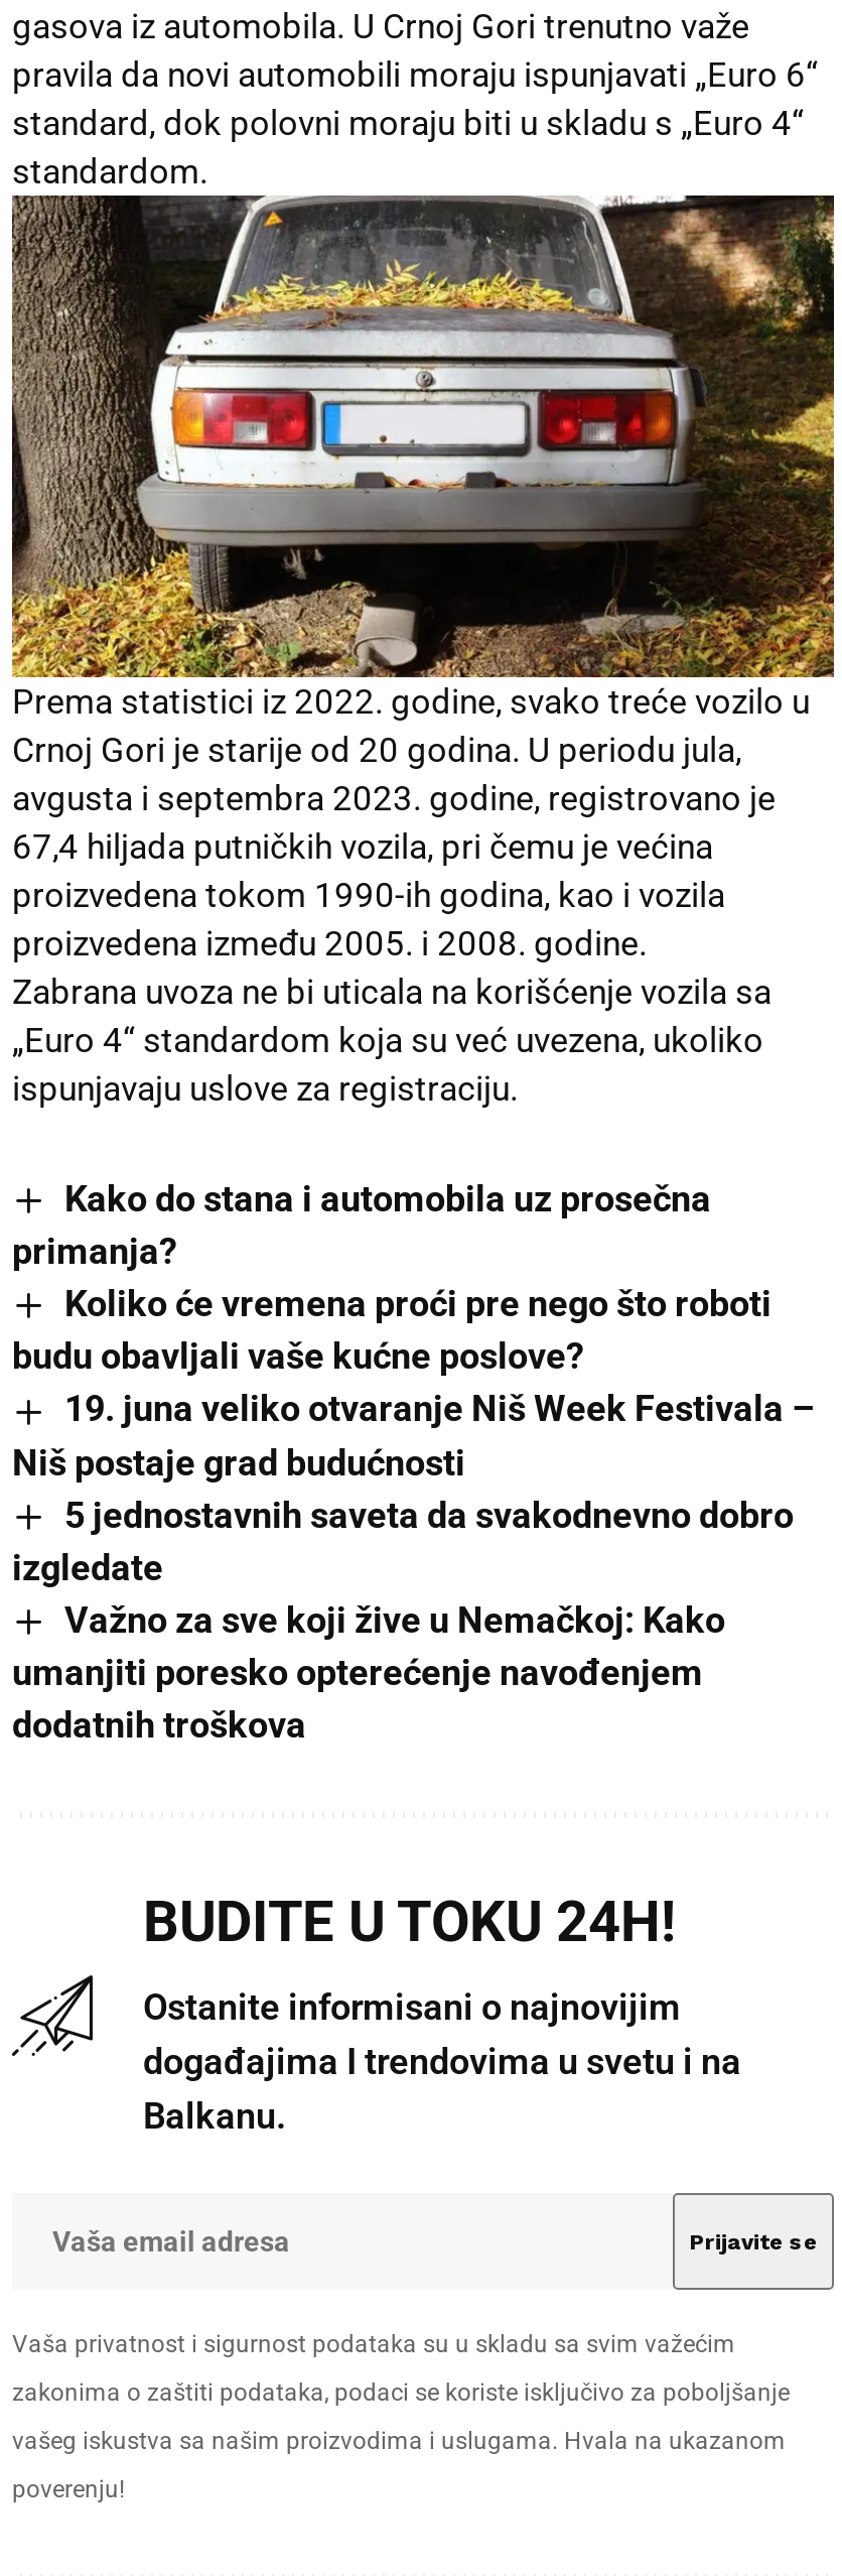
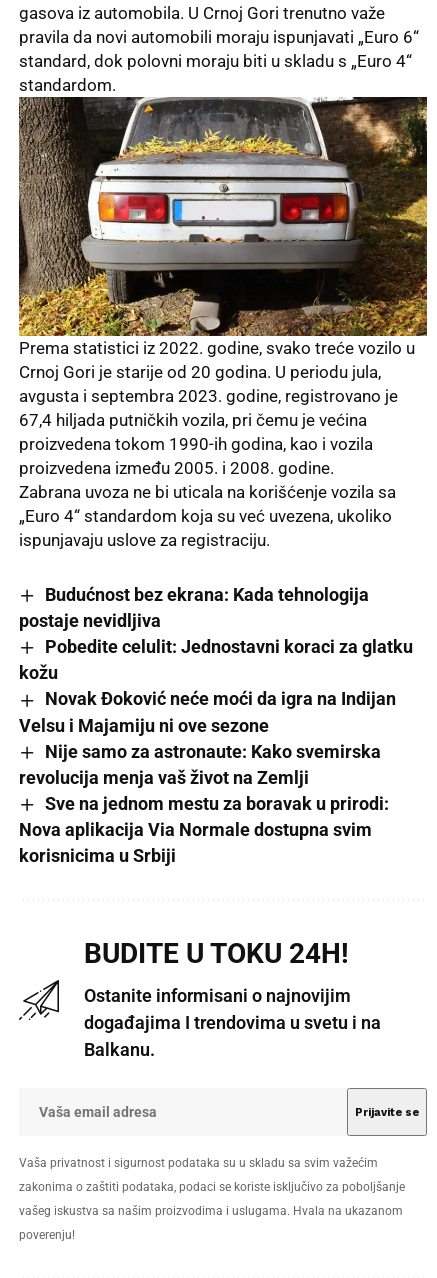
- Kako do stana i automobila uz prosečna
- primanja?
- Koliko će vremena proći pre nego što roboti
- budu obavljali vaše kućne poslove?
- 19. juna veliko otvaranje Niš Week Festivala –
- Niš postaje grad budućnosti
- 5 jednostavnih saveta da svakodnevno dobro
- izgledate
- Važno za sve koji žive u Nemačkoj: Kako
- umanjiti poresko opterećenje navođenjem
- dodatnih troškova
+ Budućnost bez ekrana: Kada tehnologija
+ postaje nevidljiva
+ Pobedite celulit: Jednostavni koraci za glatku
+ kožu
+ Novak Đoković neće moći da igra na Indijan
+ Velsu i Majamiju ni ove sezone
+ Nije samo za astronaute: Kako svemirska
+ revolucija menja vaš život na Zemlji
+ Sve na jednom mestu za boravak u prirodi:
+ Nova aplikacija Via Normale dostupna svim
+ korisnicima u Srbiji
